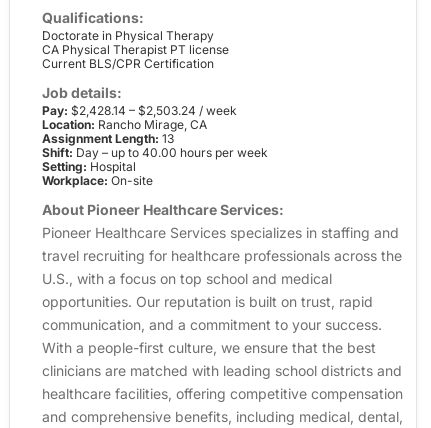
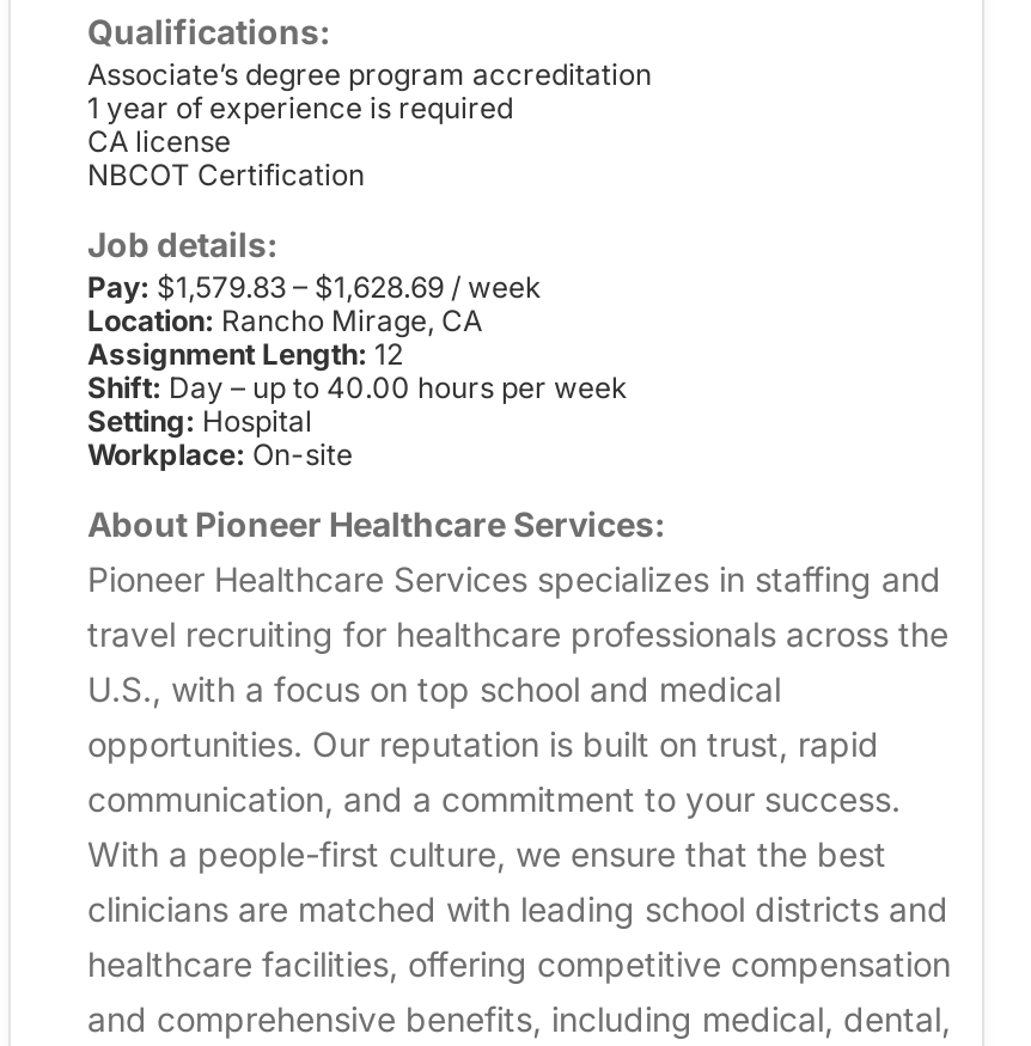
- Doctorate in Physical Therapy
- CA Physical Therapist PT license
- Current BLS/CPR Certification
+ Associate’s degree program accreditation
+ 1 year of experience is required
+ CA license
+ NBCOT Certification

- Pay: $2,428.14 – $2,503.24 / week
+ Pay: $1,579.83 – $1,628.69 / week

- Assignment Length: 13
+ Assignment Length: 12
